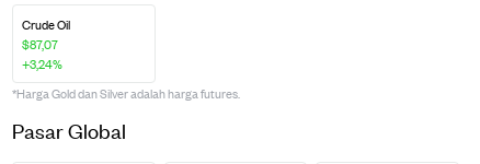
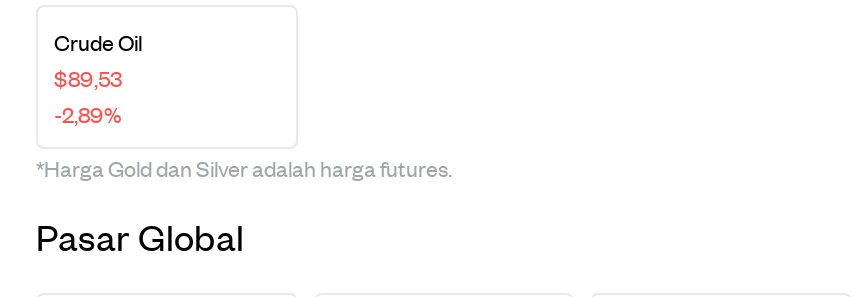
- $87,07
+ $89,53

- +3,24%
+ -2,89%
